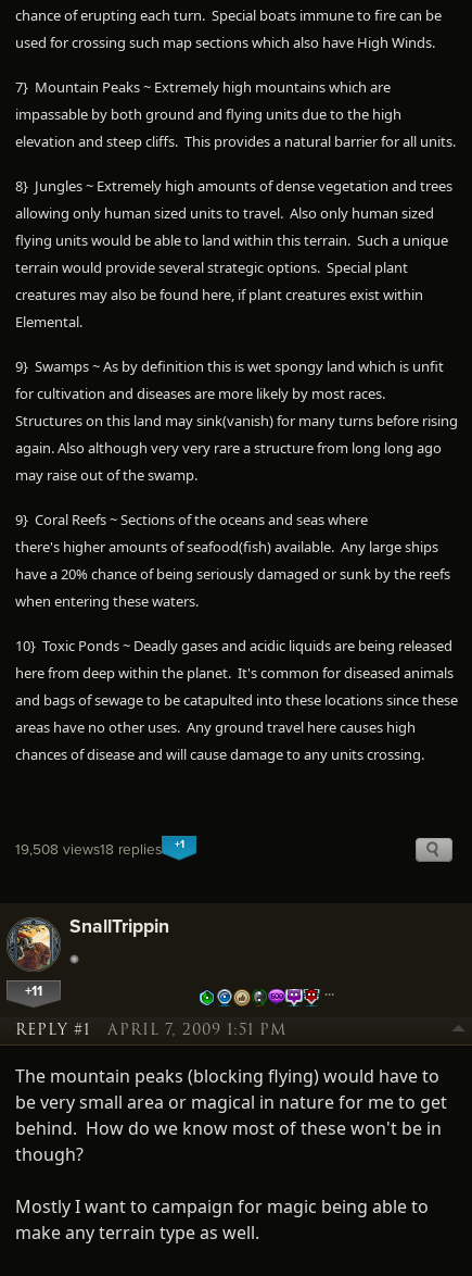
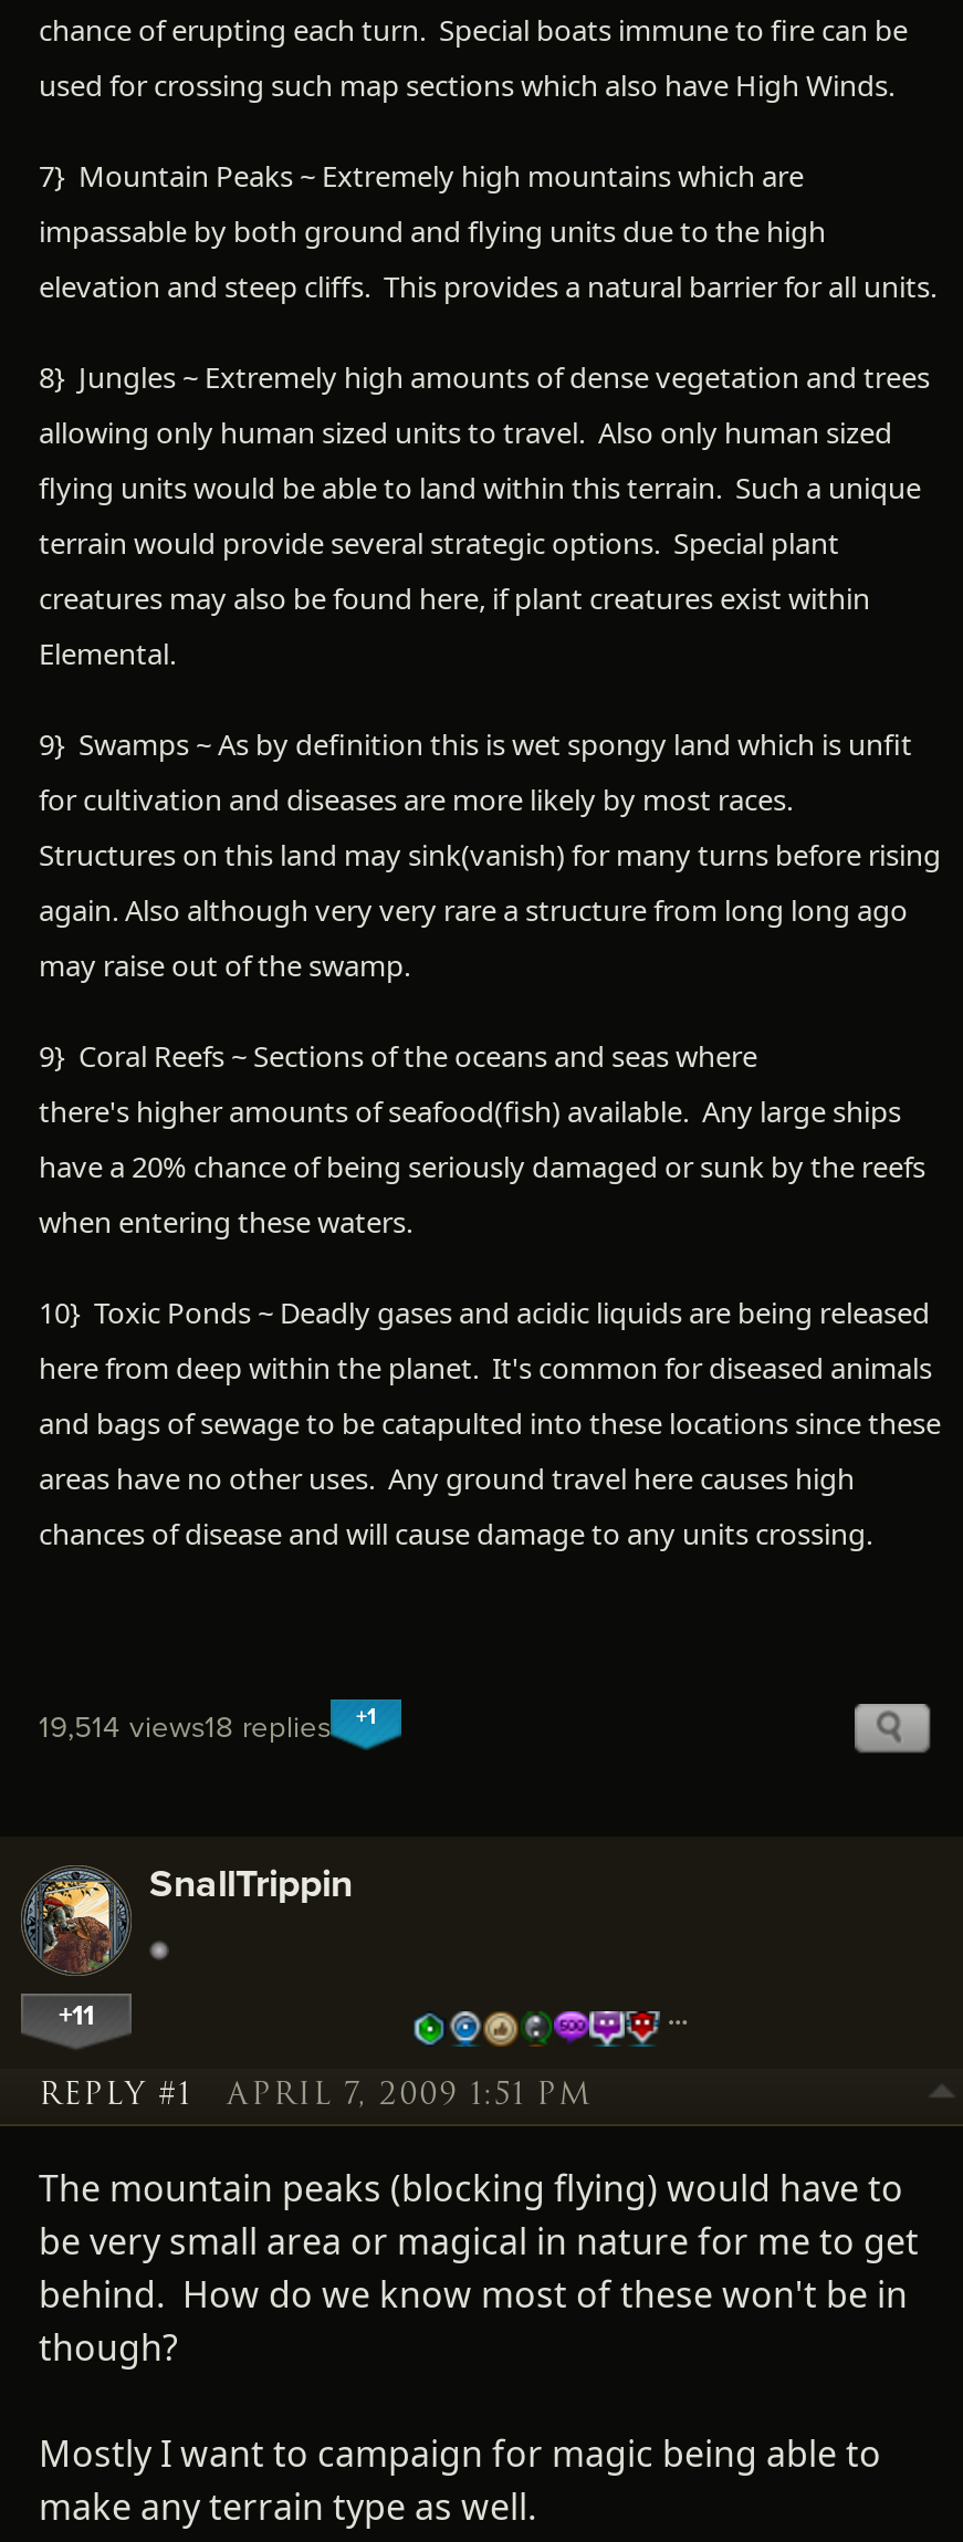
- 19,508 views18 replies
+ 19,514 views18 replies
